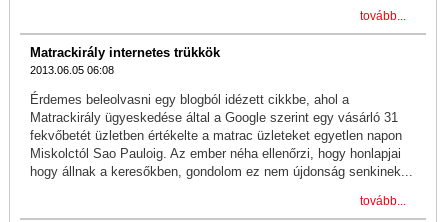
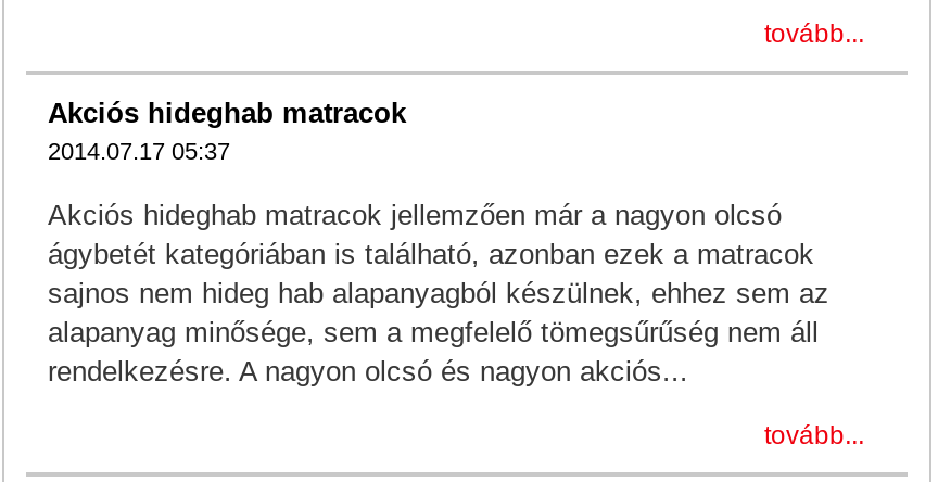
- Matrackirály internetes trükkök
- 2013.06.05 06:08
+ Akciós hideghab matracok
+ 2014.07.17 05:37

- Érdemes beleolvasni egy blogból idézett cikkbe, ahol a
- Matrackirály ügyeskedése által a Google szerint egy vásárló 31
- fekvőbetét üzletben értékelte a matrac üzleteket egyetlen napon
- Miskolctól Sao Pauloig. Az ember néha ellenőrzi, hogy honlapjai
- hogy állnak a keresőkben, gondolom ez nem újdonság senkinek...
+ Akciós hideghab matracok jellemzően már a nagyon olcsó
+ ágybetét kategóriában is található, azonban ezek a matracok
+ sajnos nem hideg hab alapanyagból készülnek, ehhez sem az
+ alapanyag minősége, sem a megfelelő tömegsűrűség nem áll
+ rendelkezésre. A nagyon olcsó és nagyon akciós...
